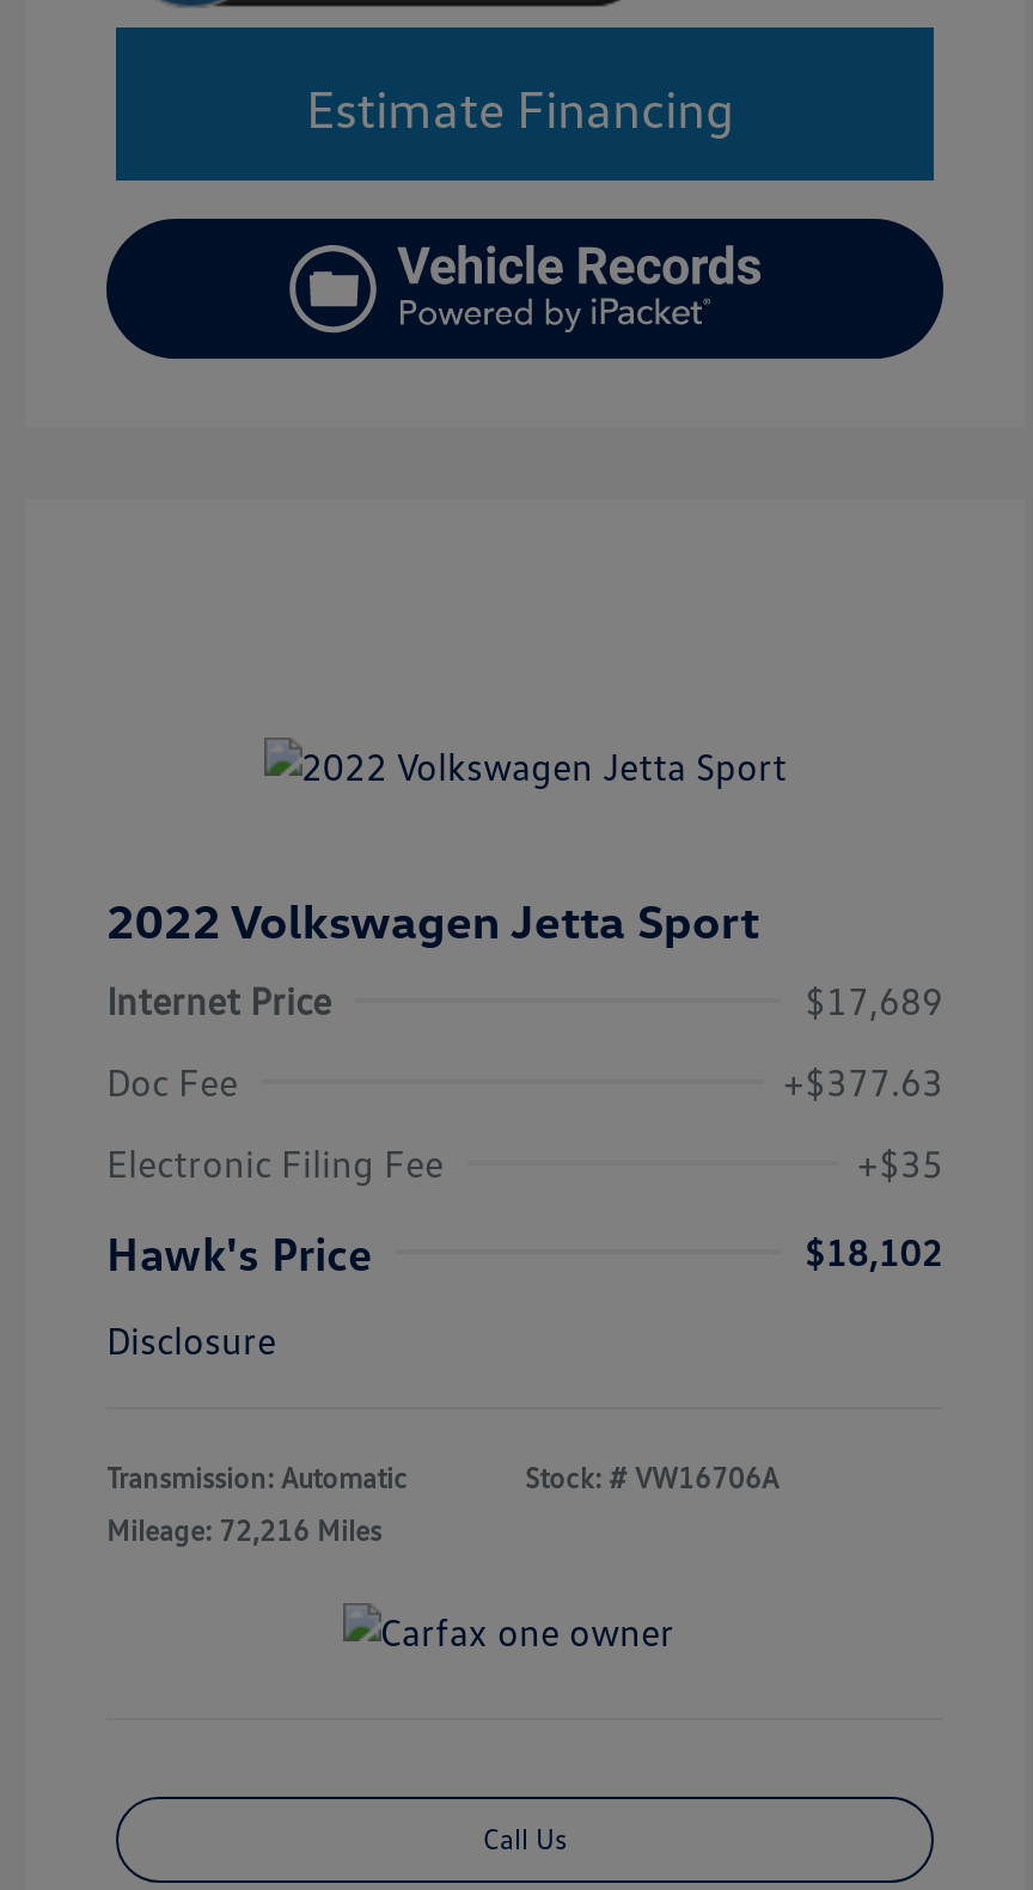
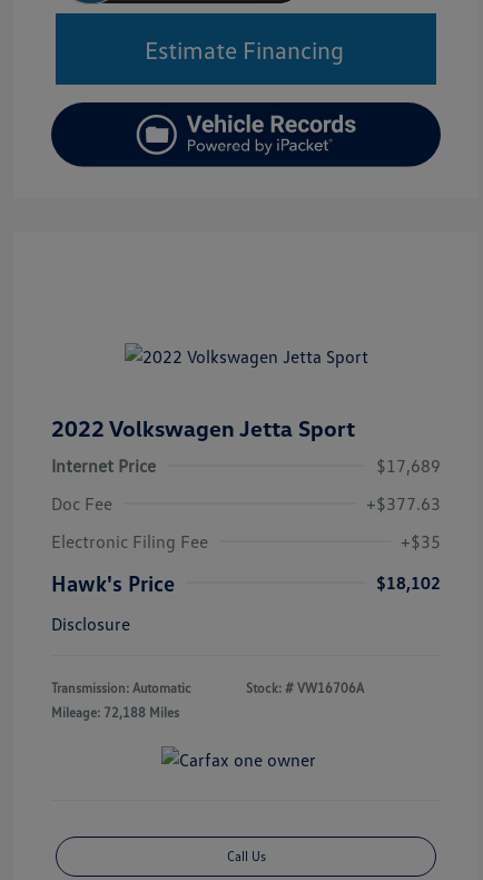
- Mileage: 72,216 Miles
+ Mileage: 72,188 Miles
